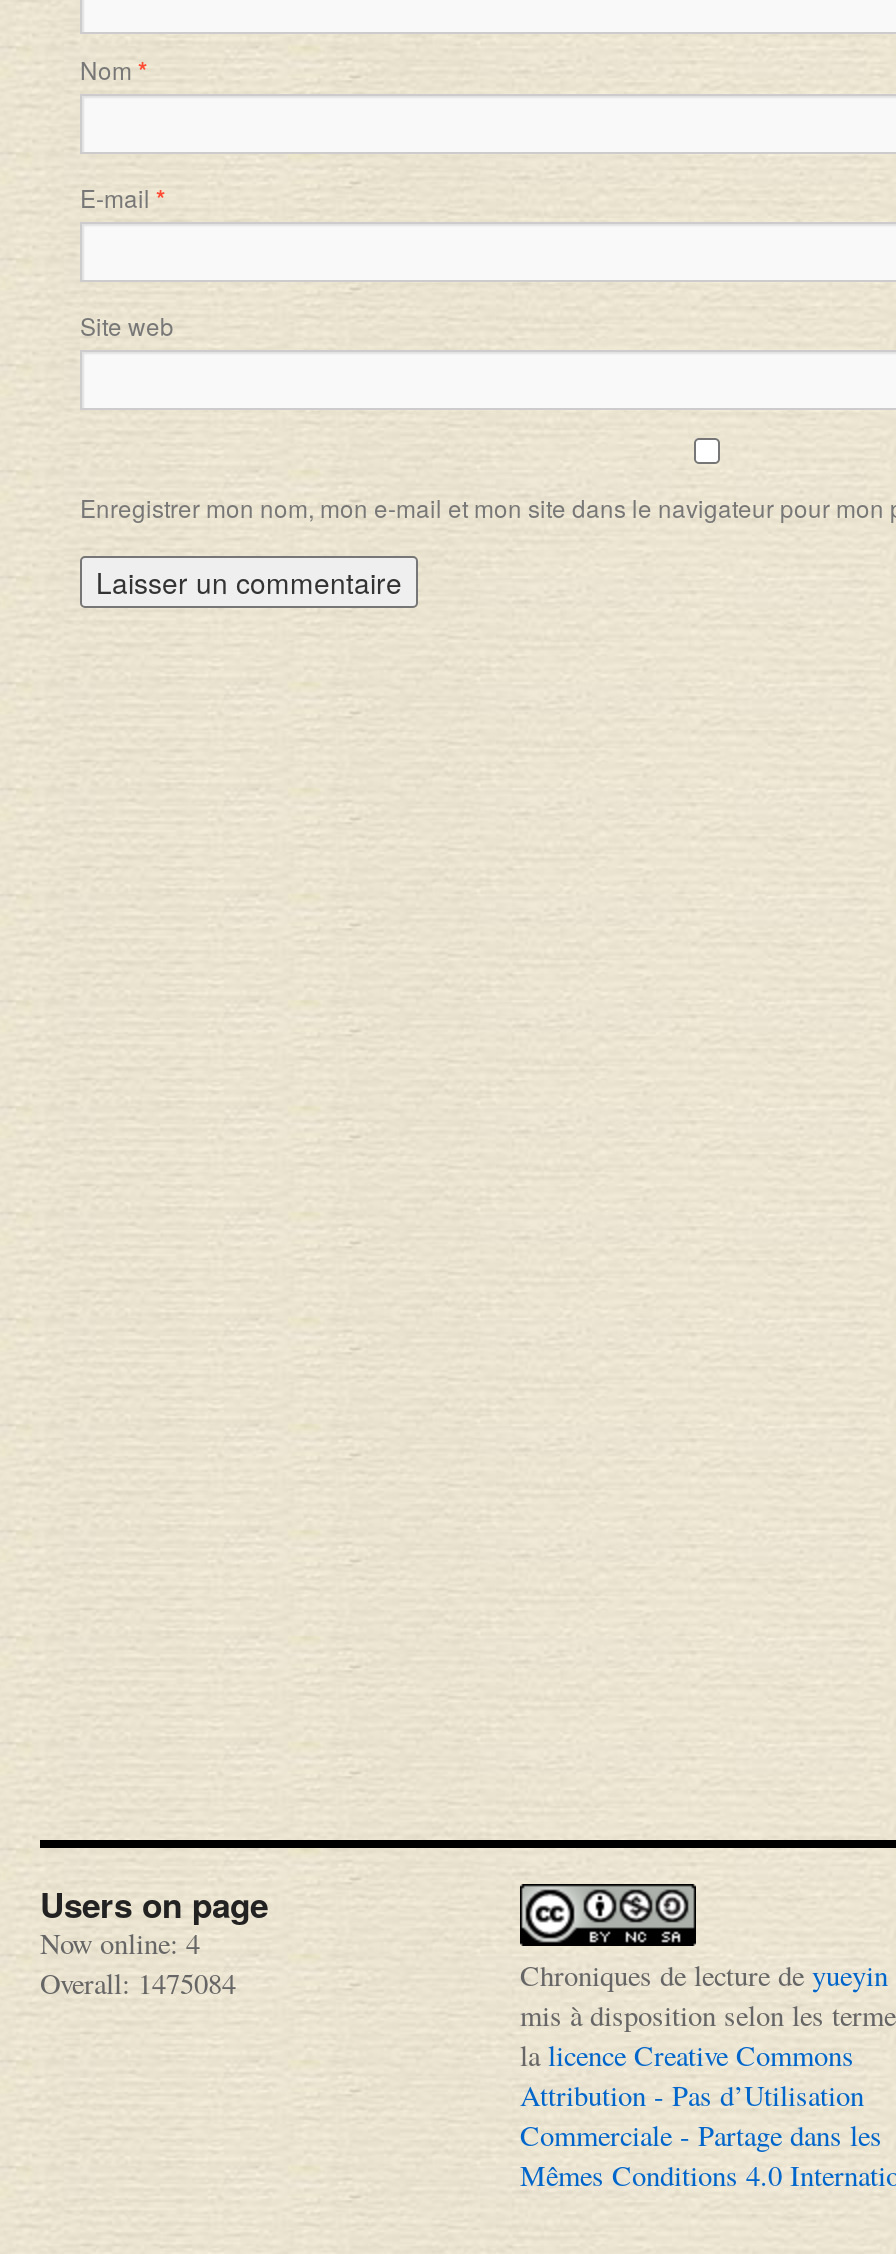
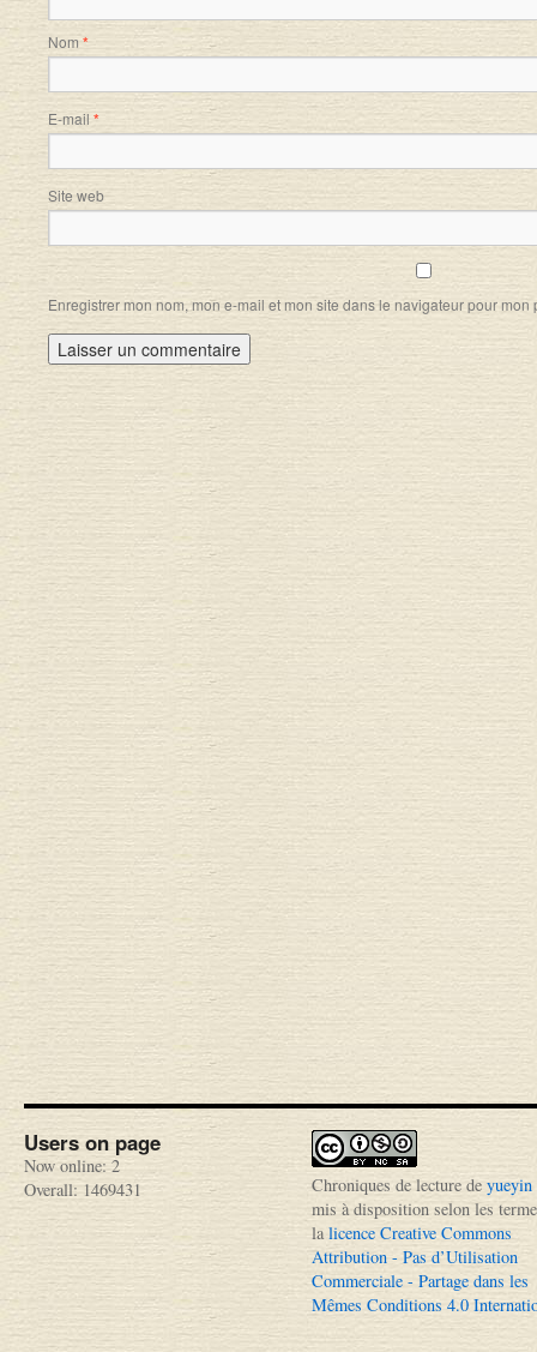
- Now online: 4
+ Now online: 2

- Overall: 1475084
+ Overall: 1469431
